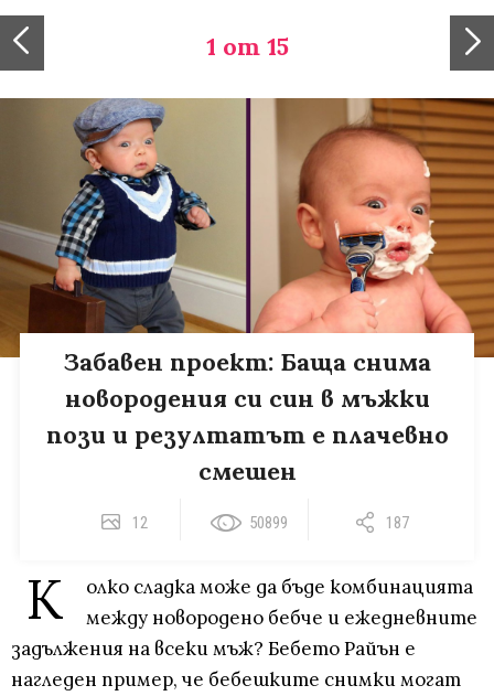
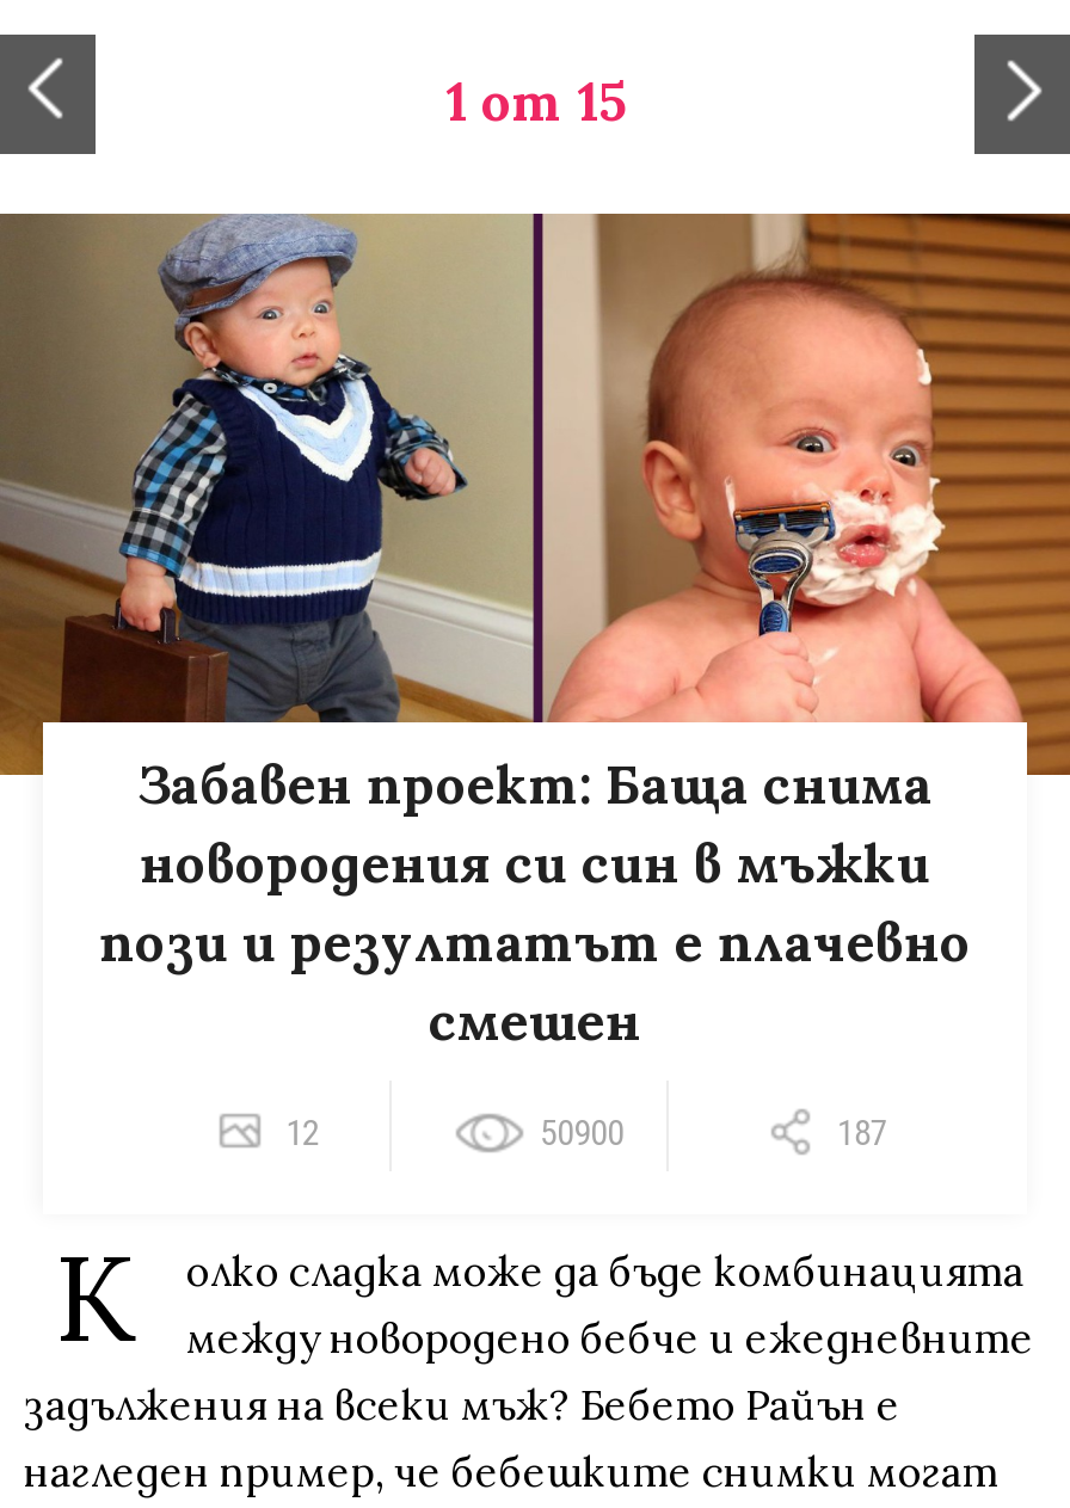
- 50899
+ 50900
